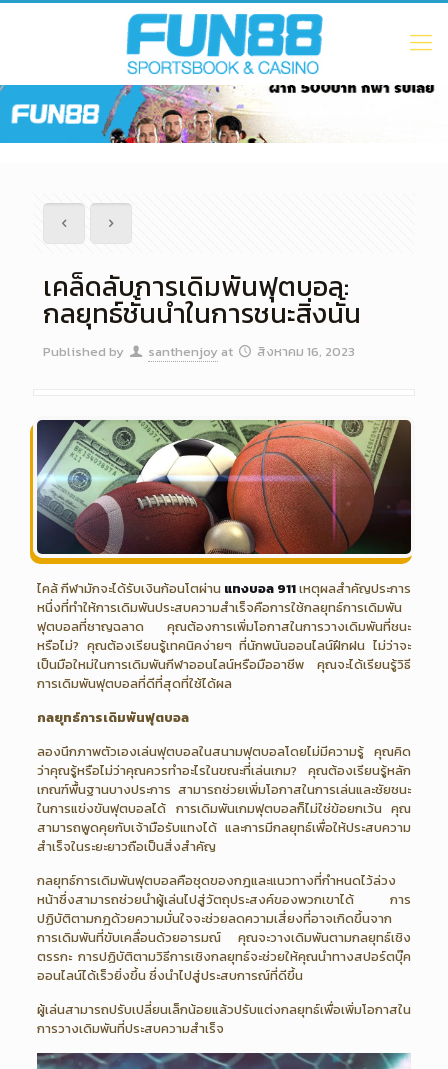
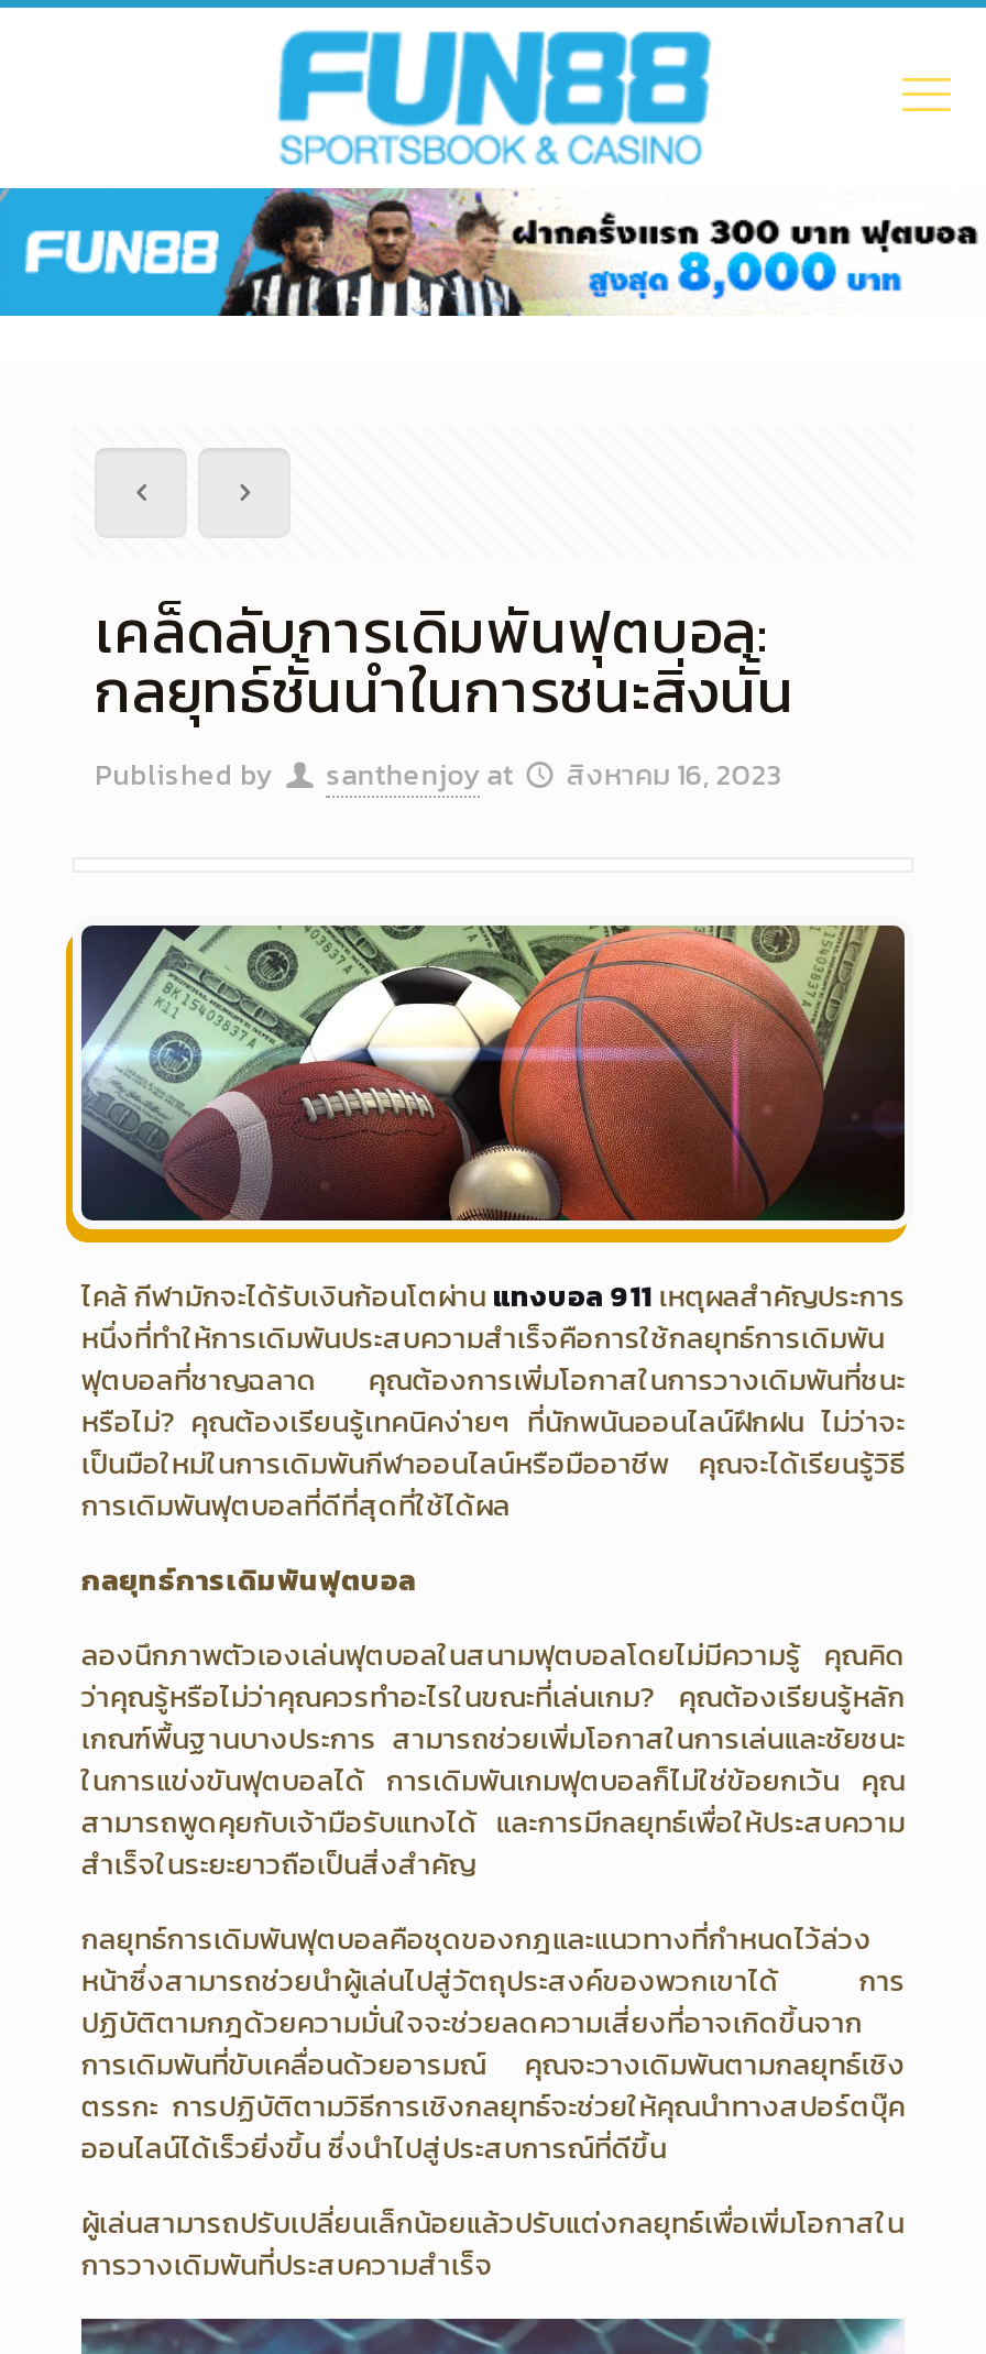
- [image]
+ [image]
